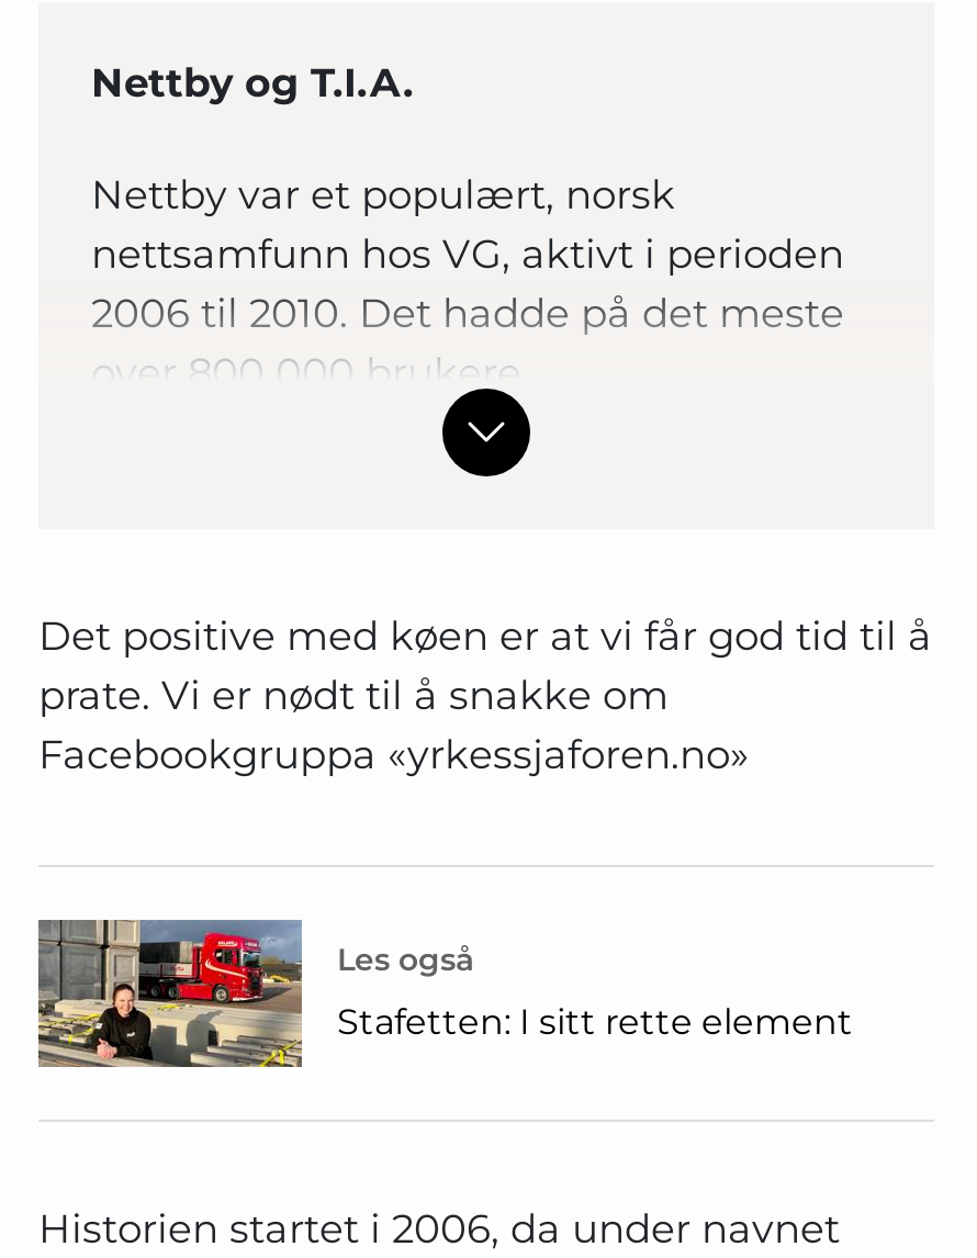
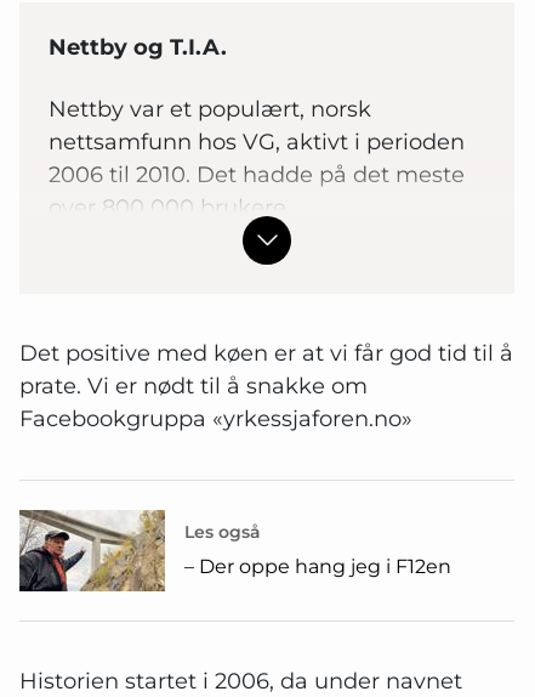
- [image]
- Stafetten: I sitt rette element
+ [image]
+ – Der oppe hang jeg i F12en
